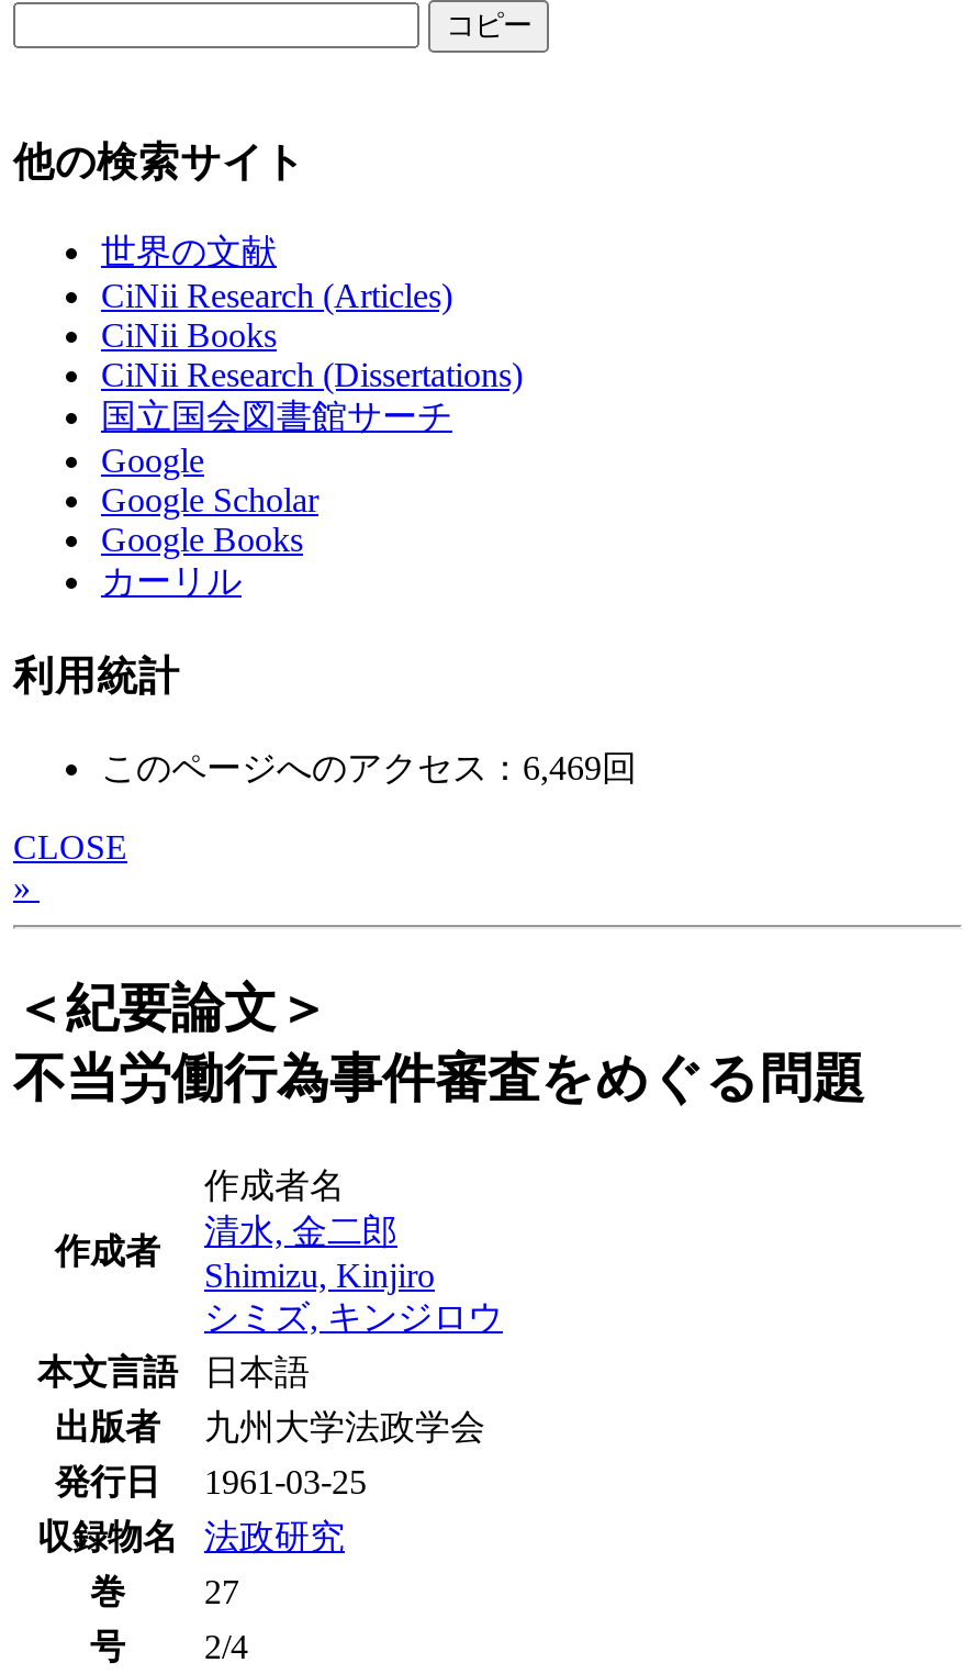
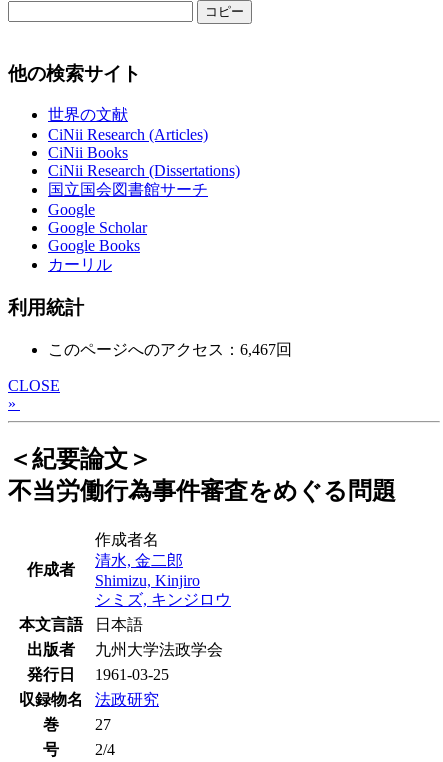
- このページへのアクセス：6,469回
+ このページへのアクセス：6,467回
